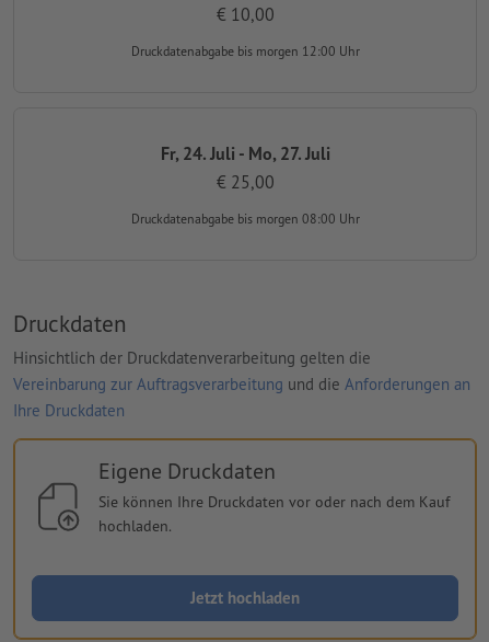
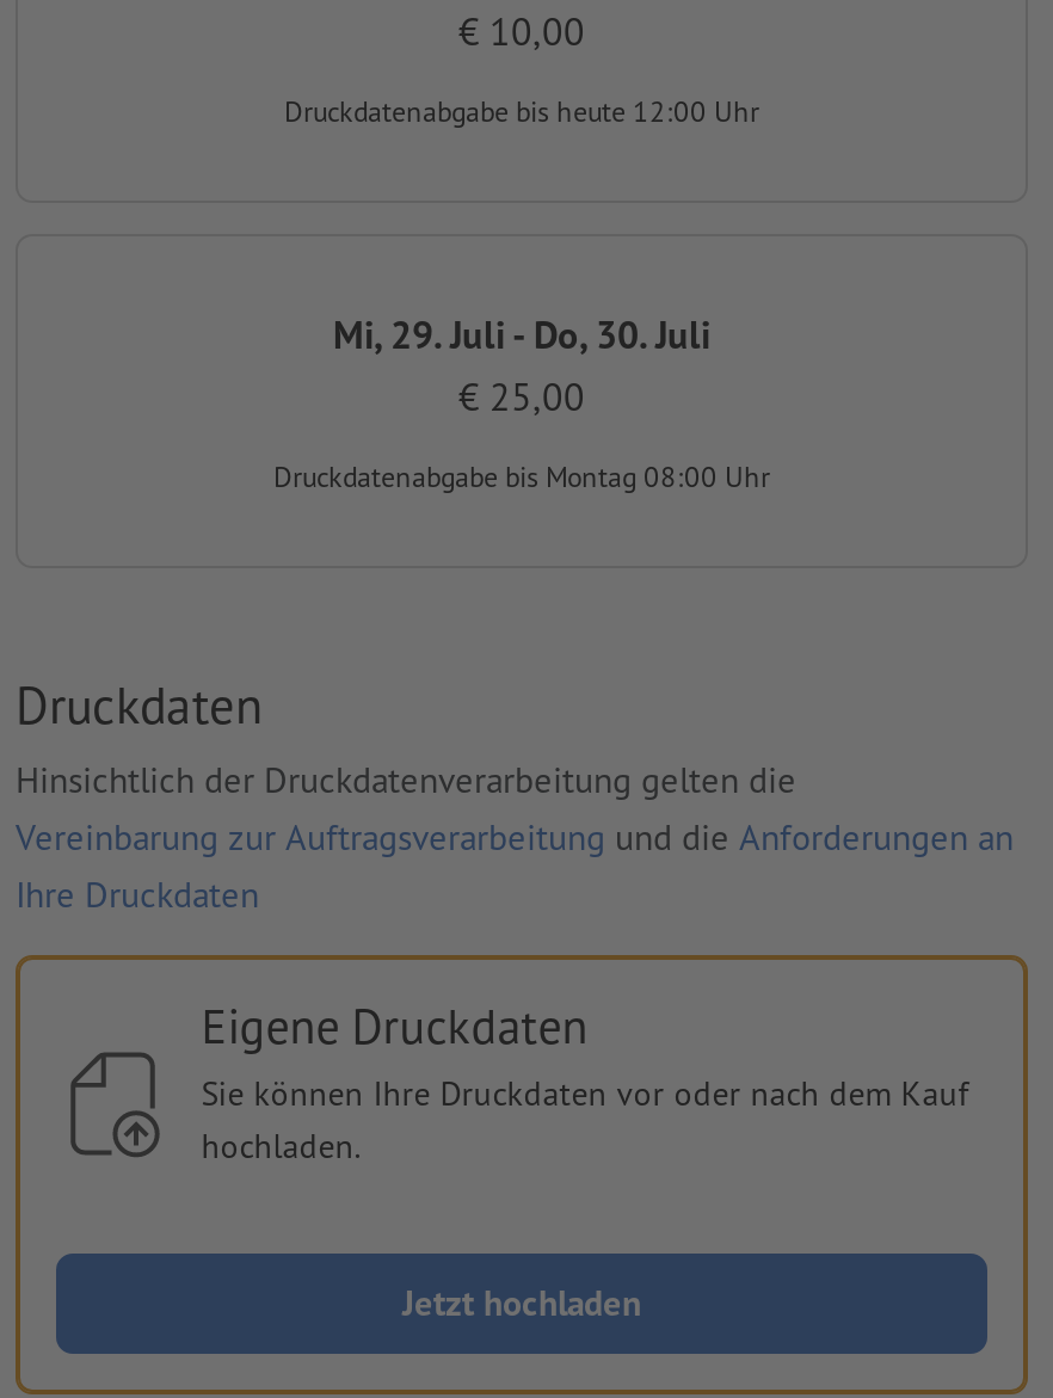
- Druckdatenabgabe bis morgen 12:00 Uhr
+ Druckdatenabgabe bis heute 12:00 Uhr

- Fr, 24. Juli - Mo, 27. Juli
+ Mi, 29. Juli - Do, 30. Juli

- Druckdatenabgabe bis morgen 08:00 Uhr
+ Druckdatenabgabe bis Montag 08:00 Uhr
